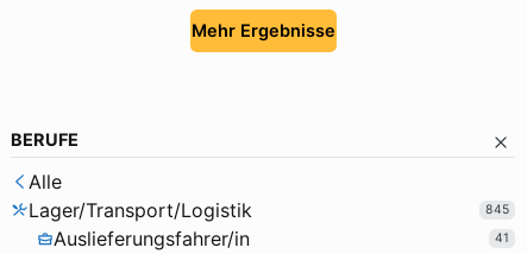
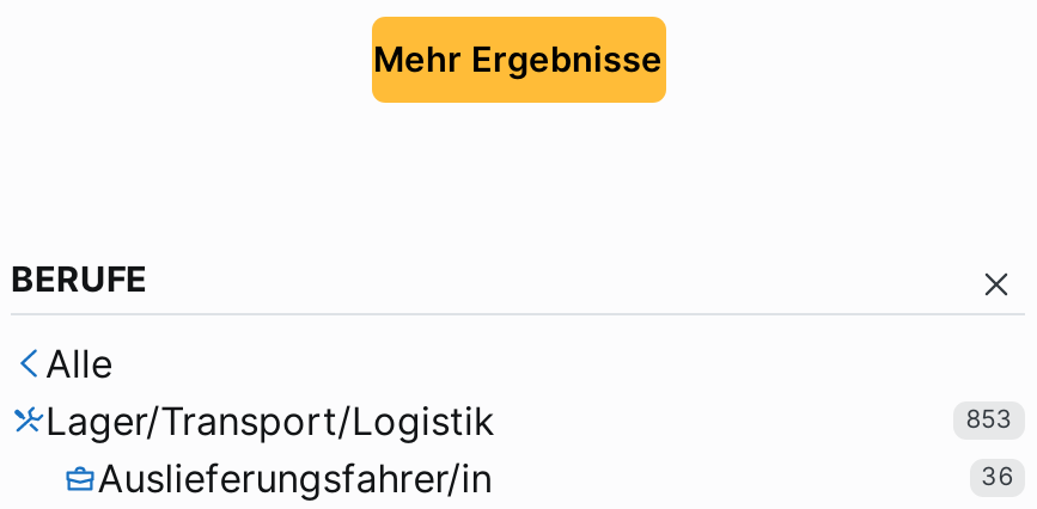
- 845
+ 853

- 41
+ 36
